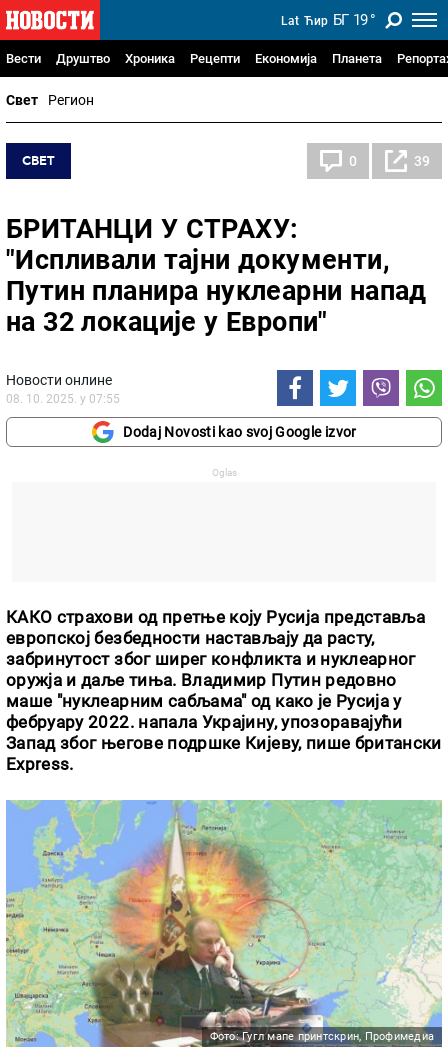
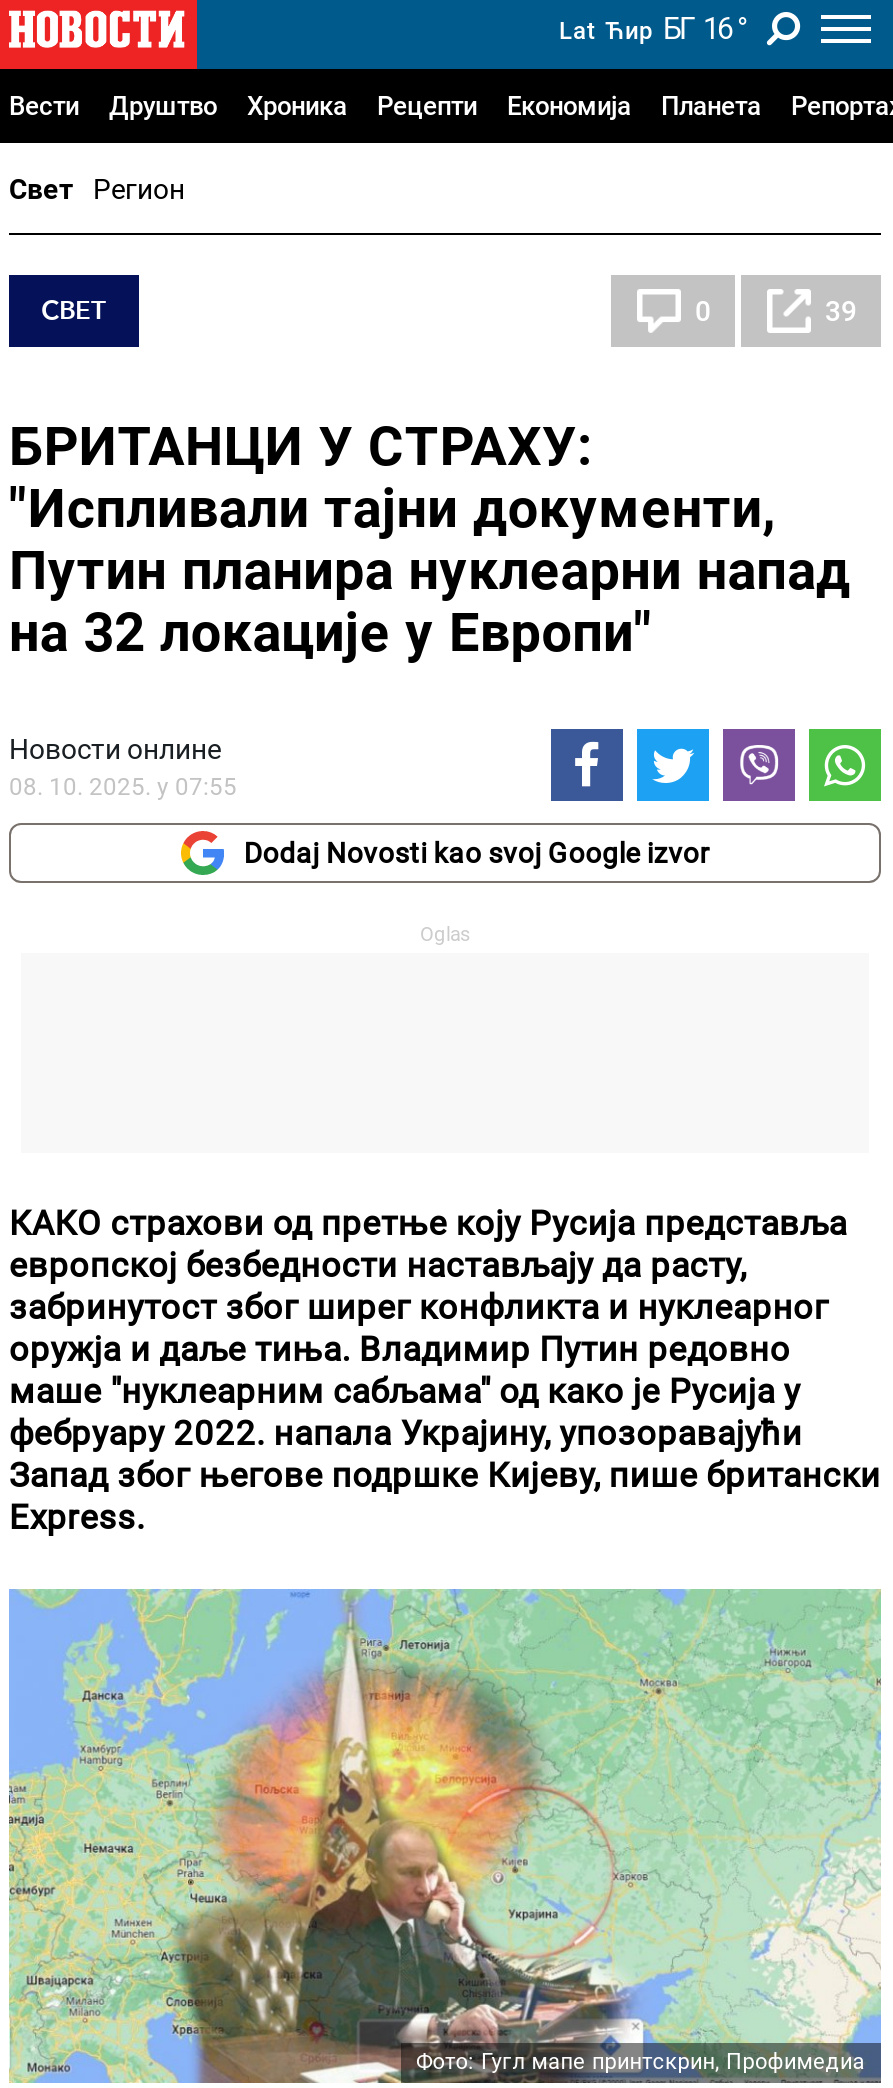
- Lat Ћир БГ 19°
+ Lat Ћир БГ 16°
